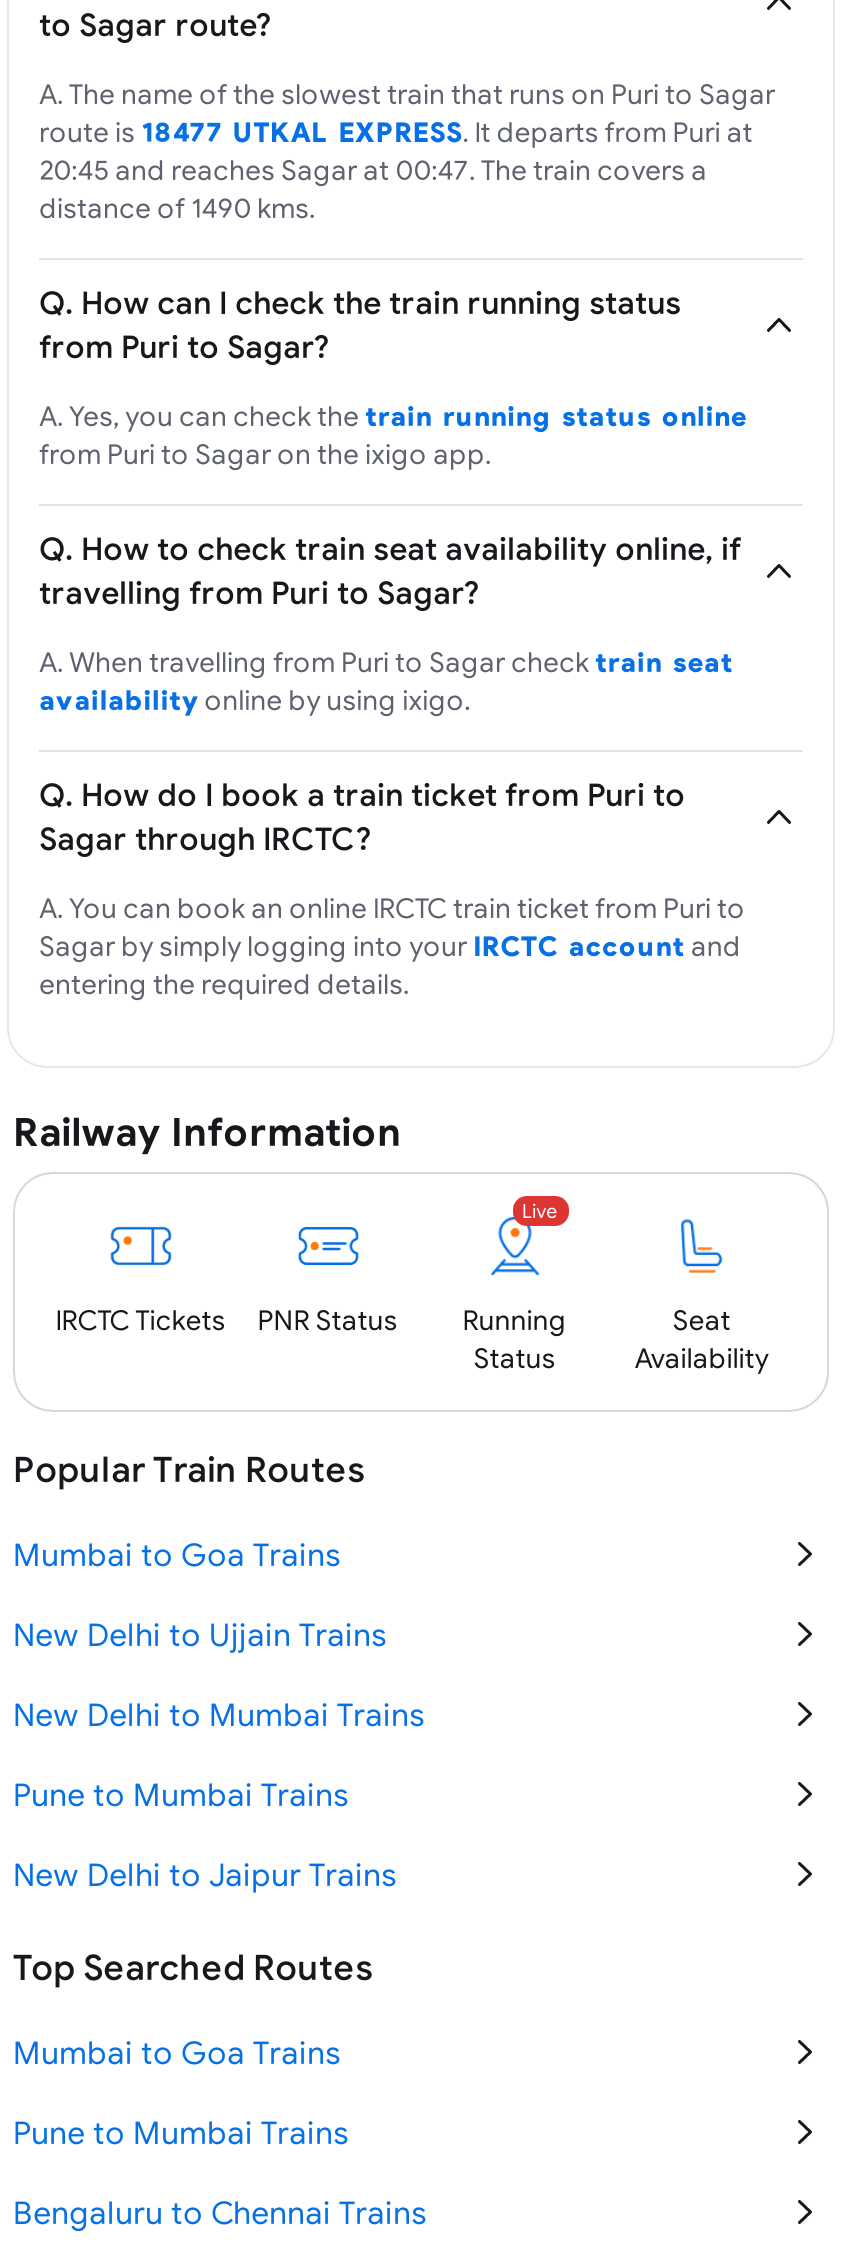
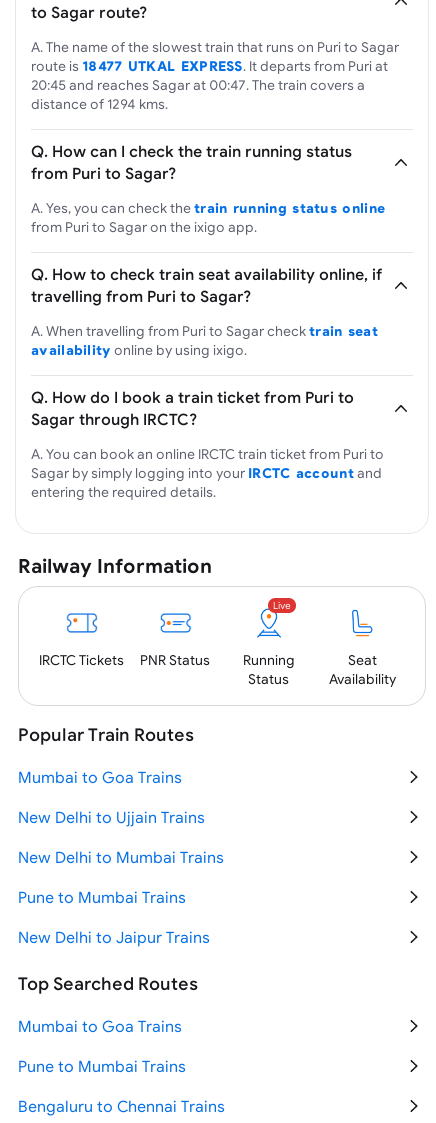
- distance of 1490 kms.
+ distance of 1294 kms.
